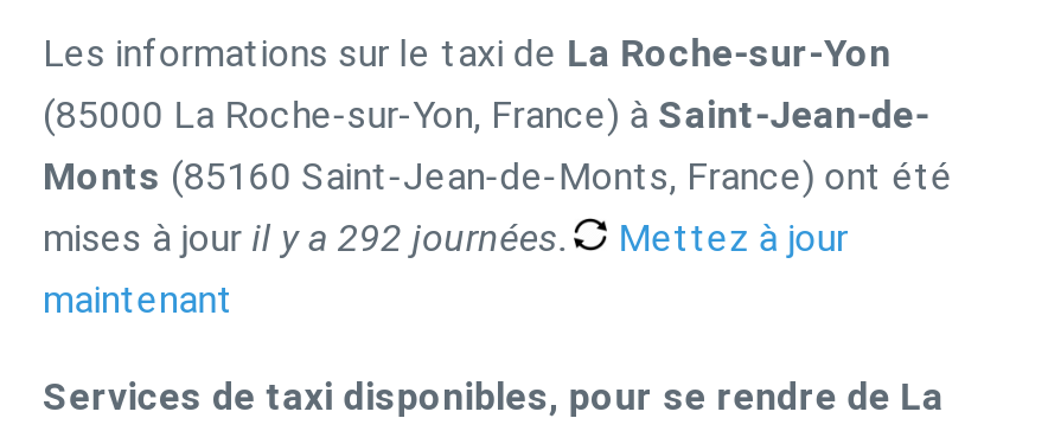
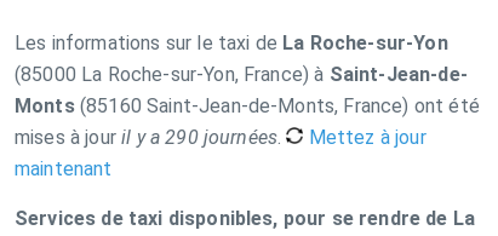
- mises à jour il y a 292 journées.
+ mises à jour il y a 290 journées.
